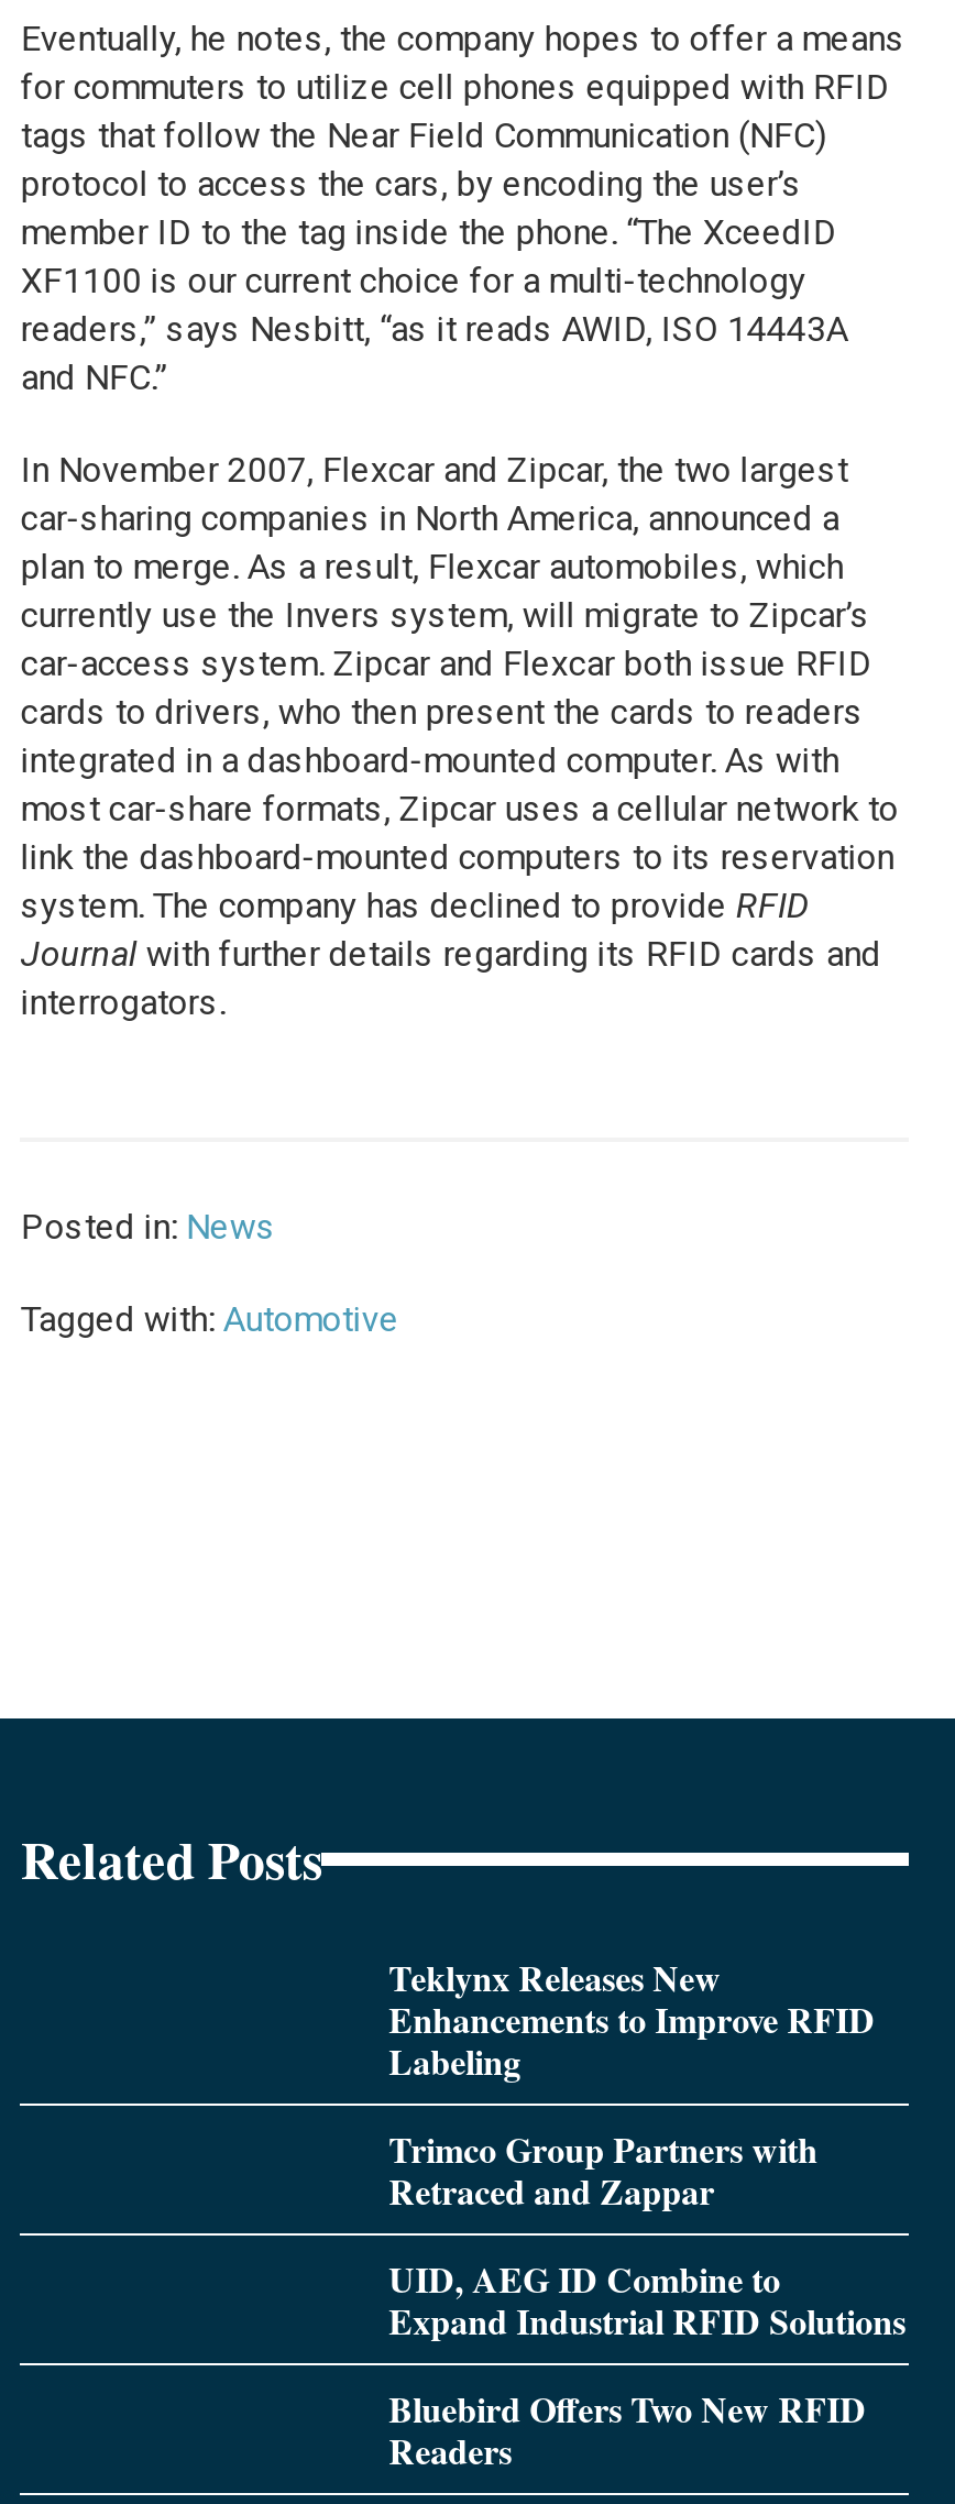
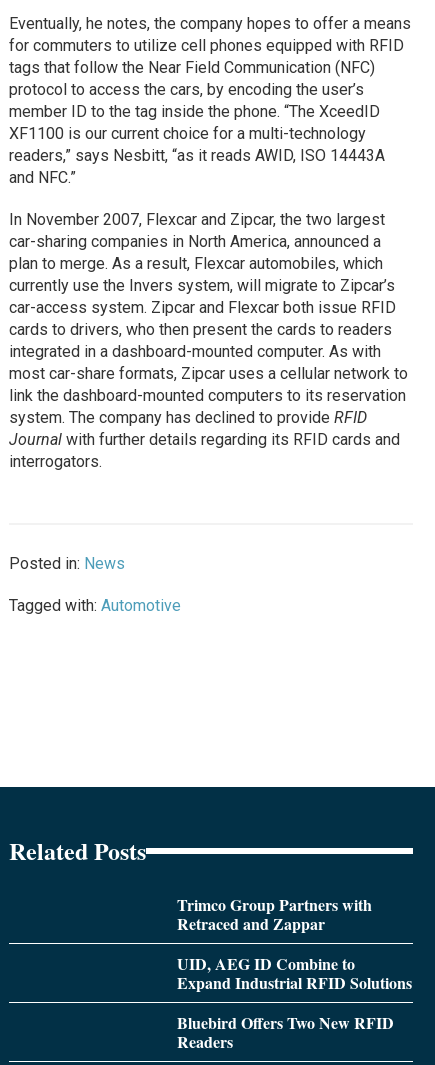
- Teklynx Releases New
- Enhancements to Improve RFID
- Labeling
